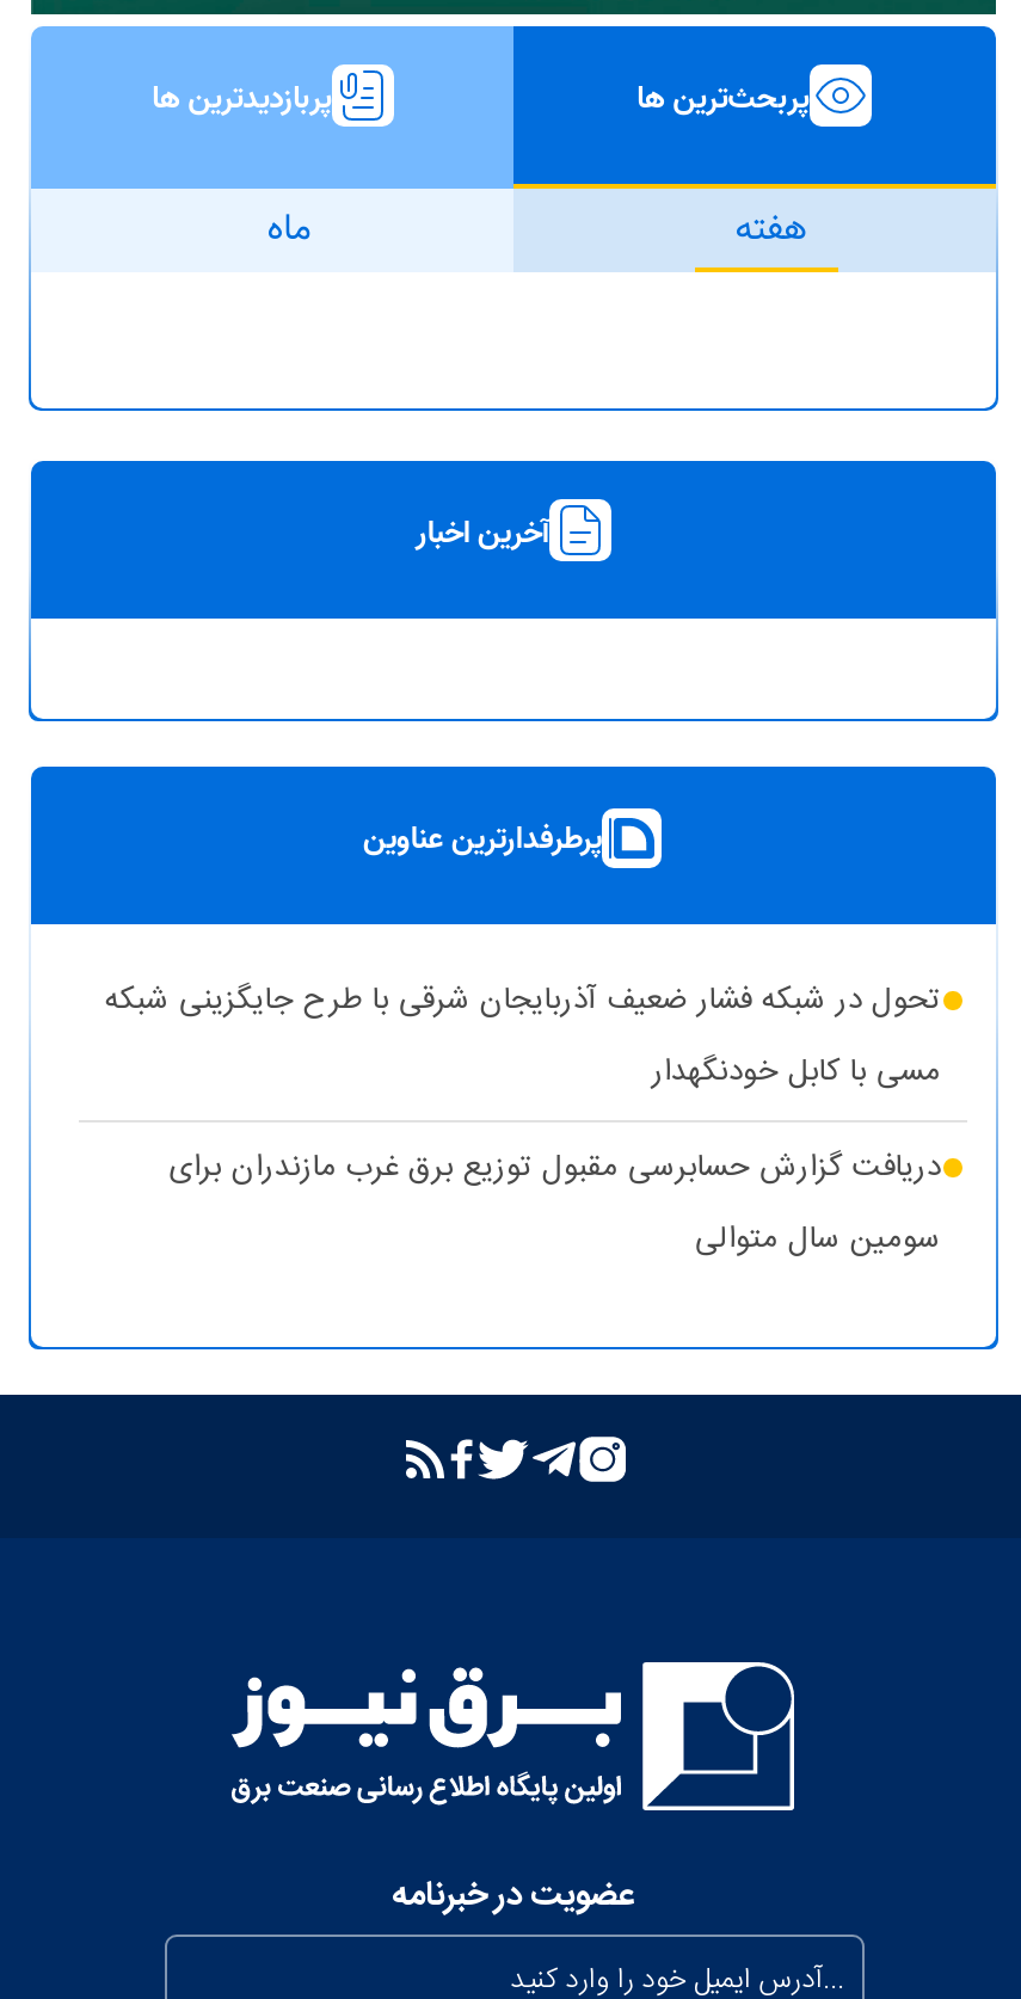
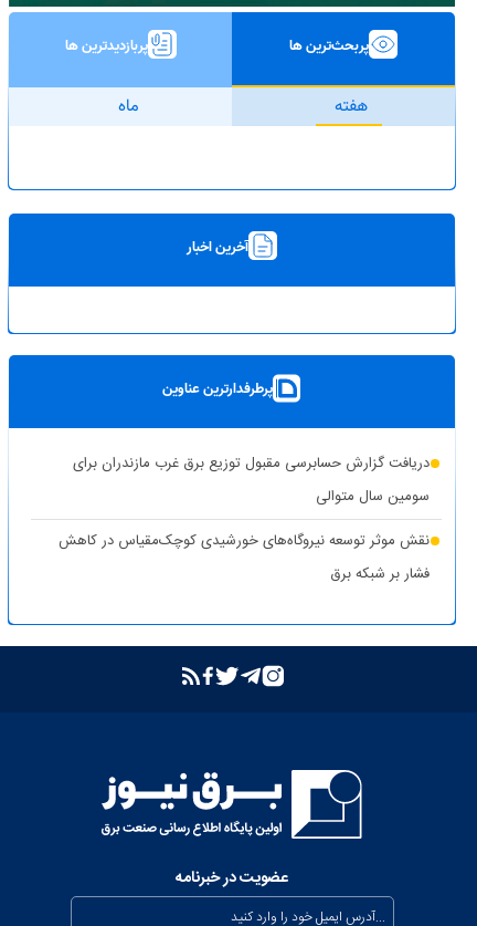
- تحول در شبکه فشار ضعیف آذربایجان شرقی با طرح جایگزینی شبکه
- مسی با کابل خودنگهدار

moved up: دریافت گزارش حسابرسی مقبول توزیع برق غرب مازندران برای | سومین سال متوالی

+ نقش موثر توسعه نیروگاه‌های خورشیدی کوچک‌مقیاس در کاهش
+ فشار بر شبکه برق
